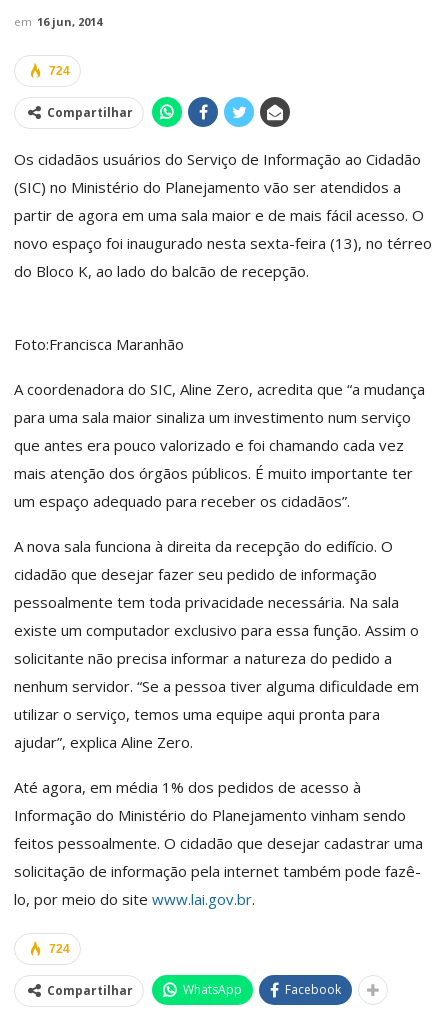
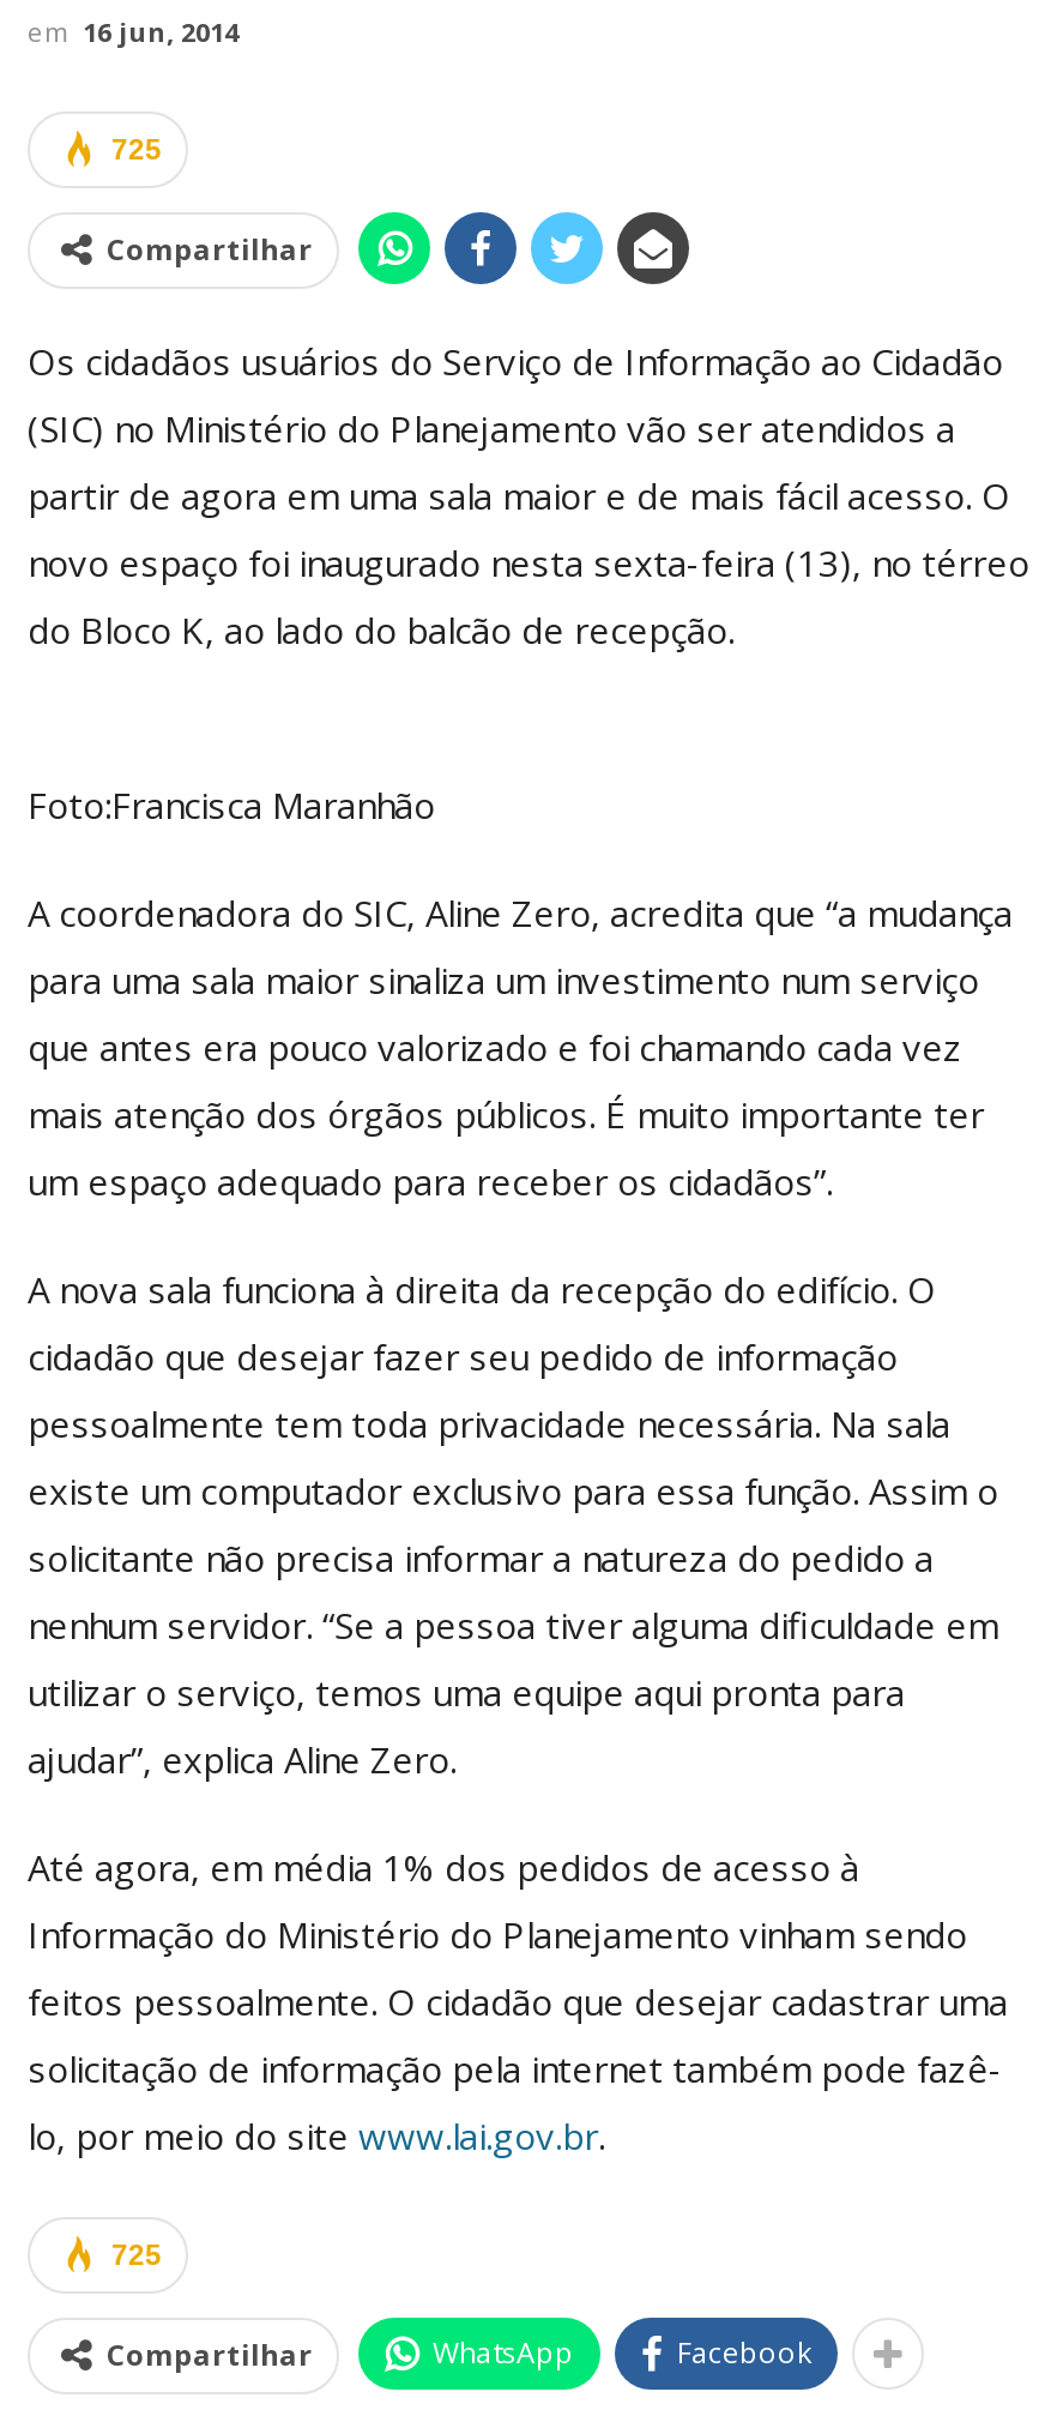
- 724
+ 725

- 724
+ 725
